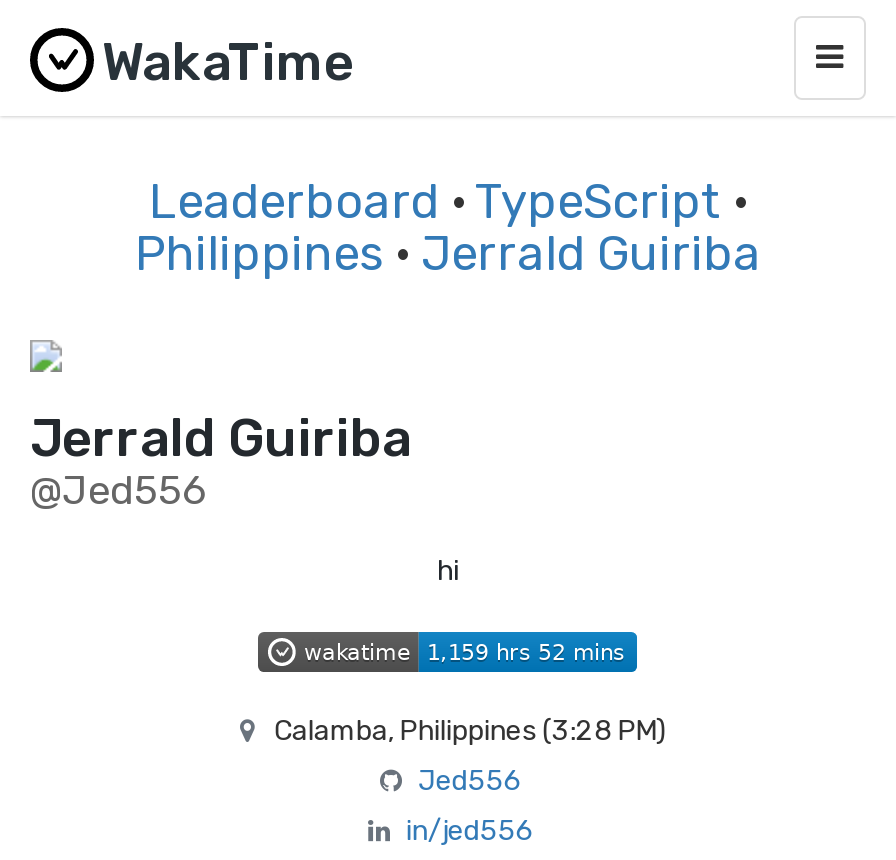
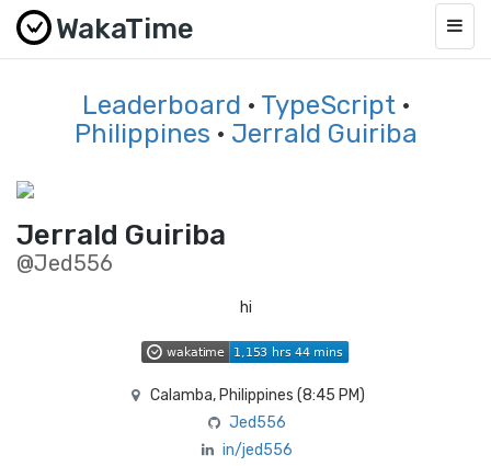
- Calamba, Philippines (3:28 PM)
+ Calamba, Philippines (8:45 PM)
